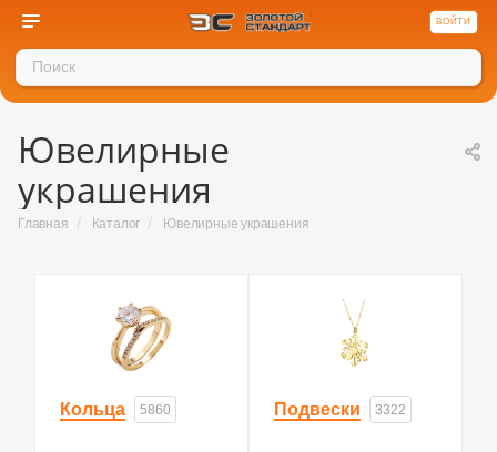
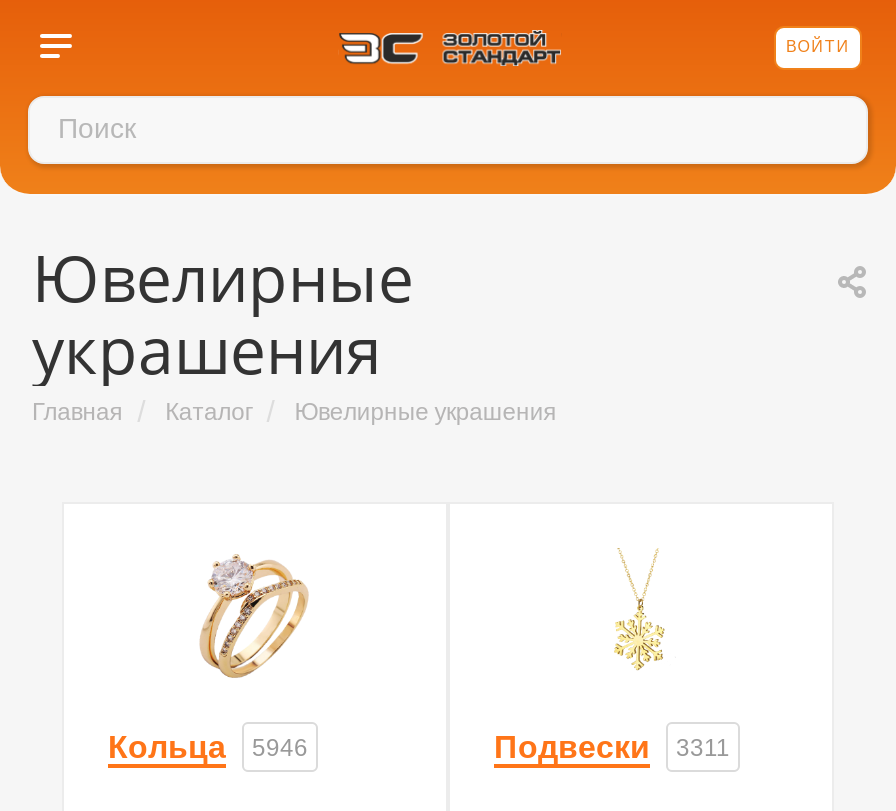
- Кольца 5860
+ Кольца 5946

- Подвески 3322
+ Подвески 3311
